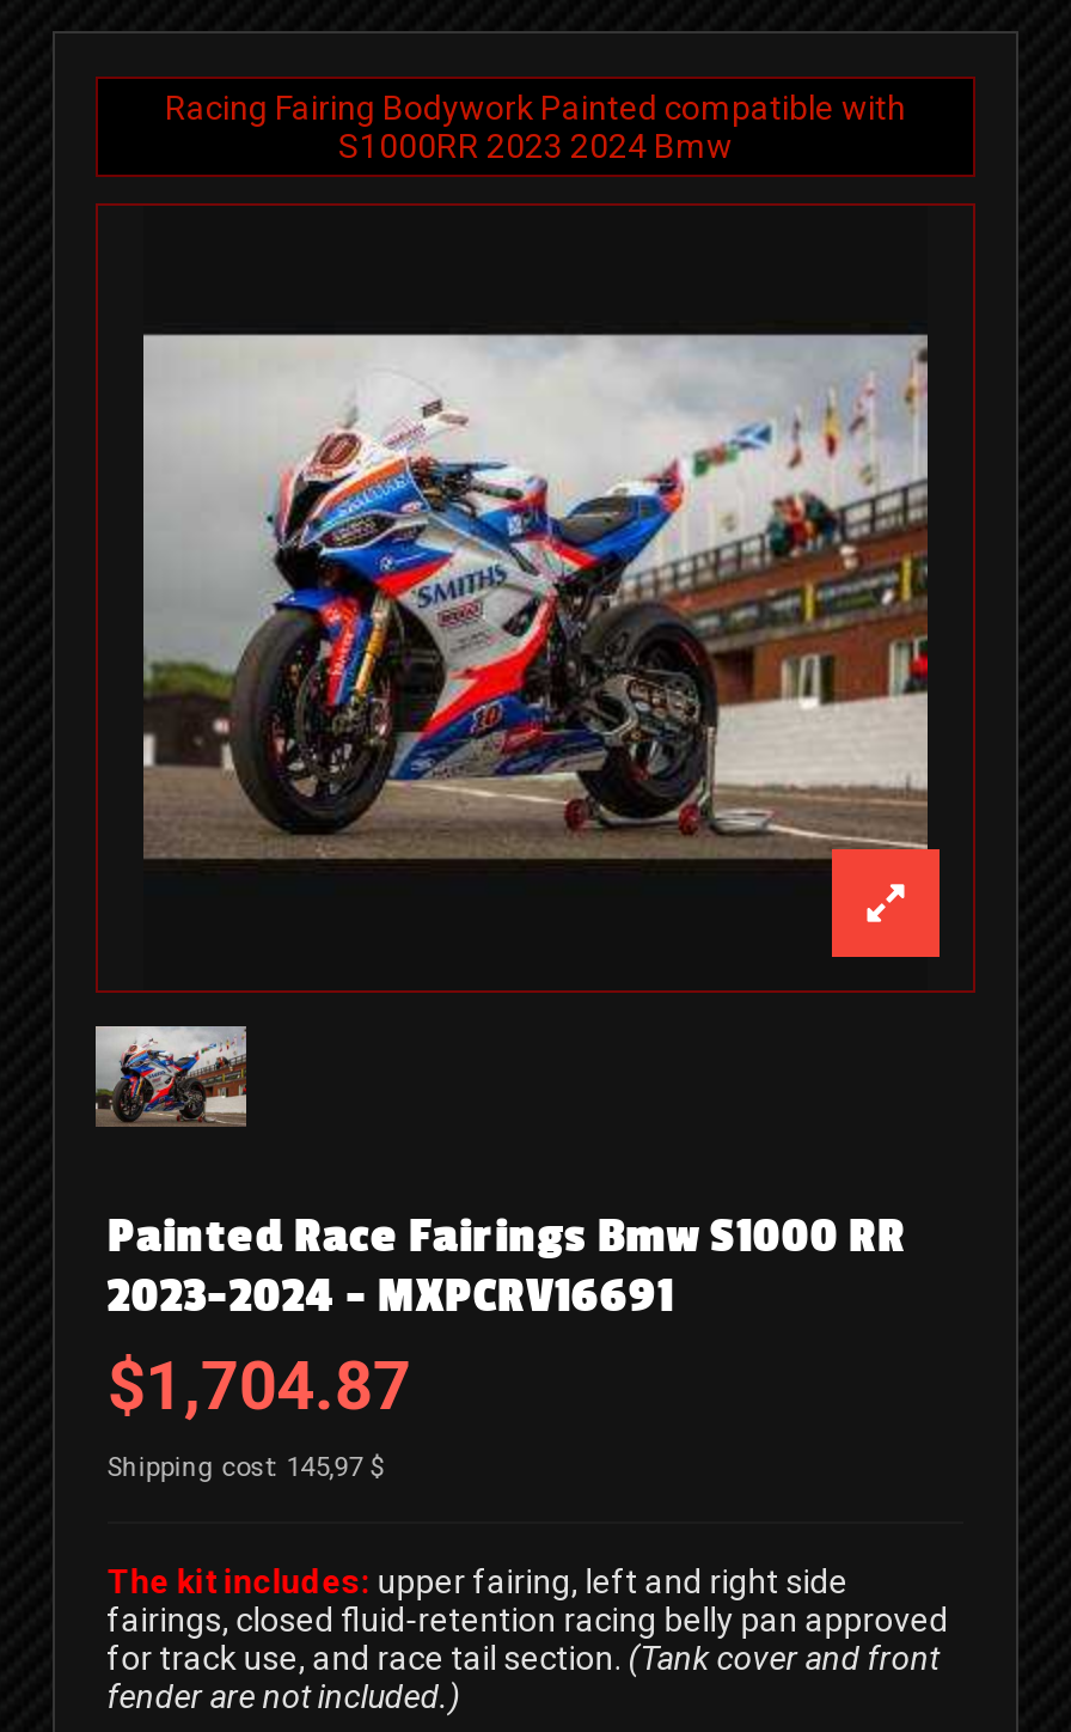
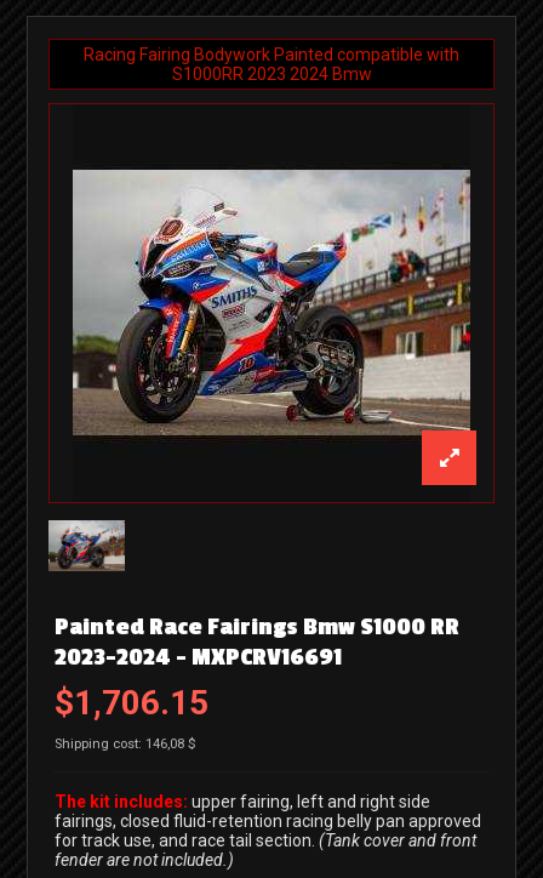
- $1,704.87
+ $1,706.15

- Shipping cost: 145,97 $
+ Shipping cost: 146,08 $
